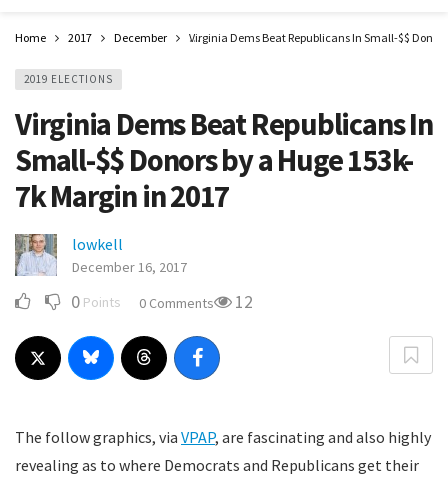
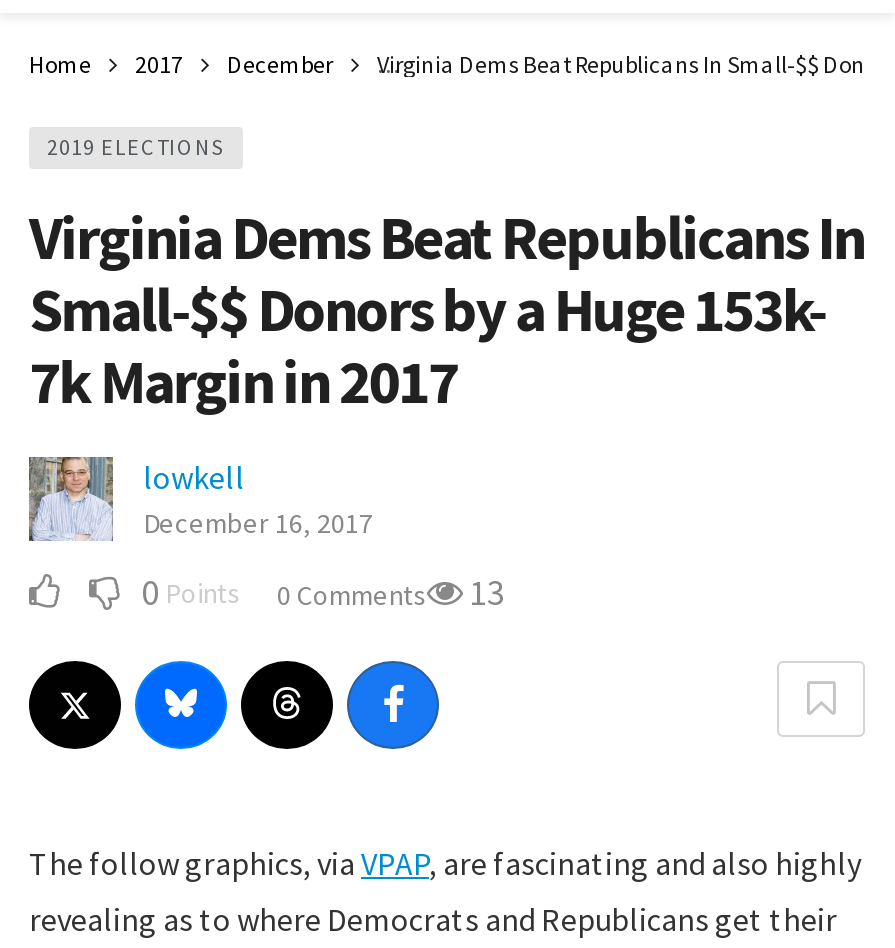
- 0 Points 0 Comments 12
+ 0 Points 0 Comments 13
